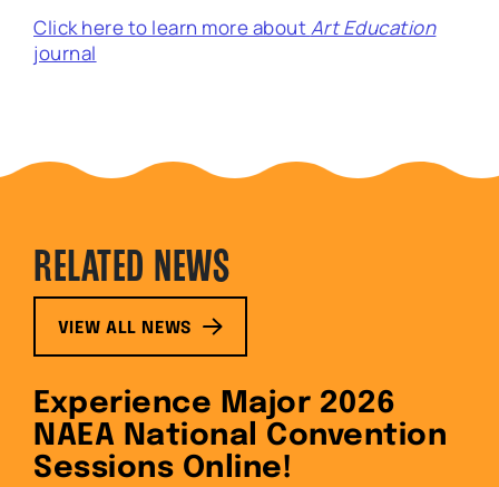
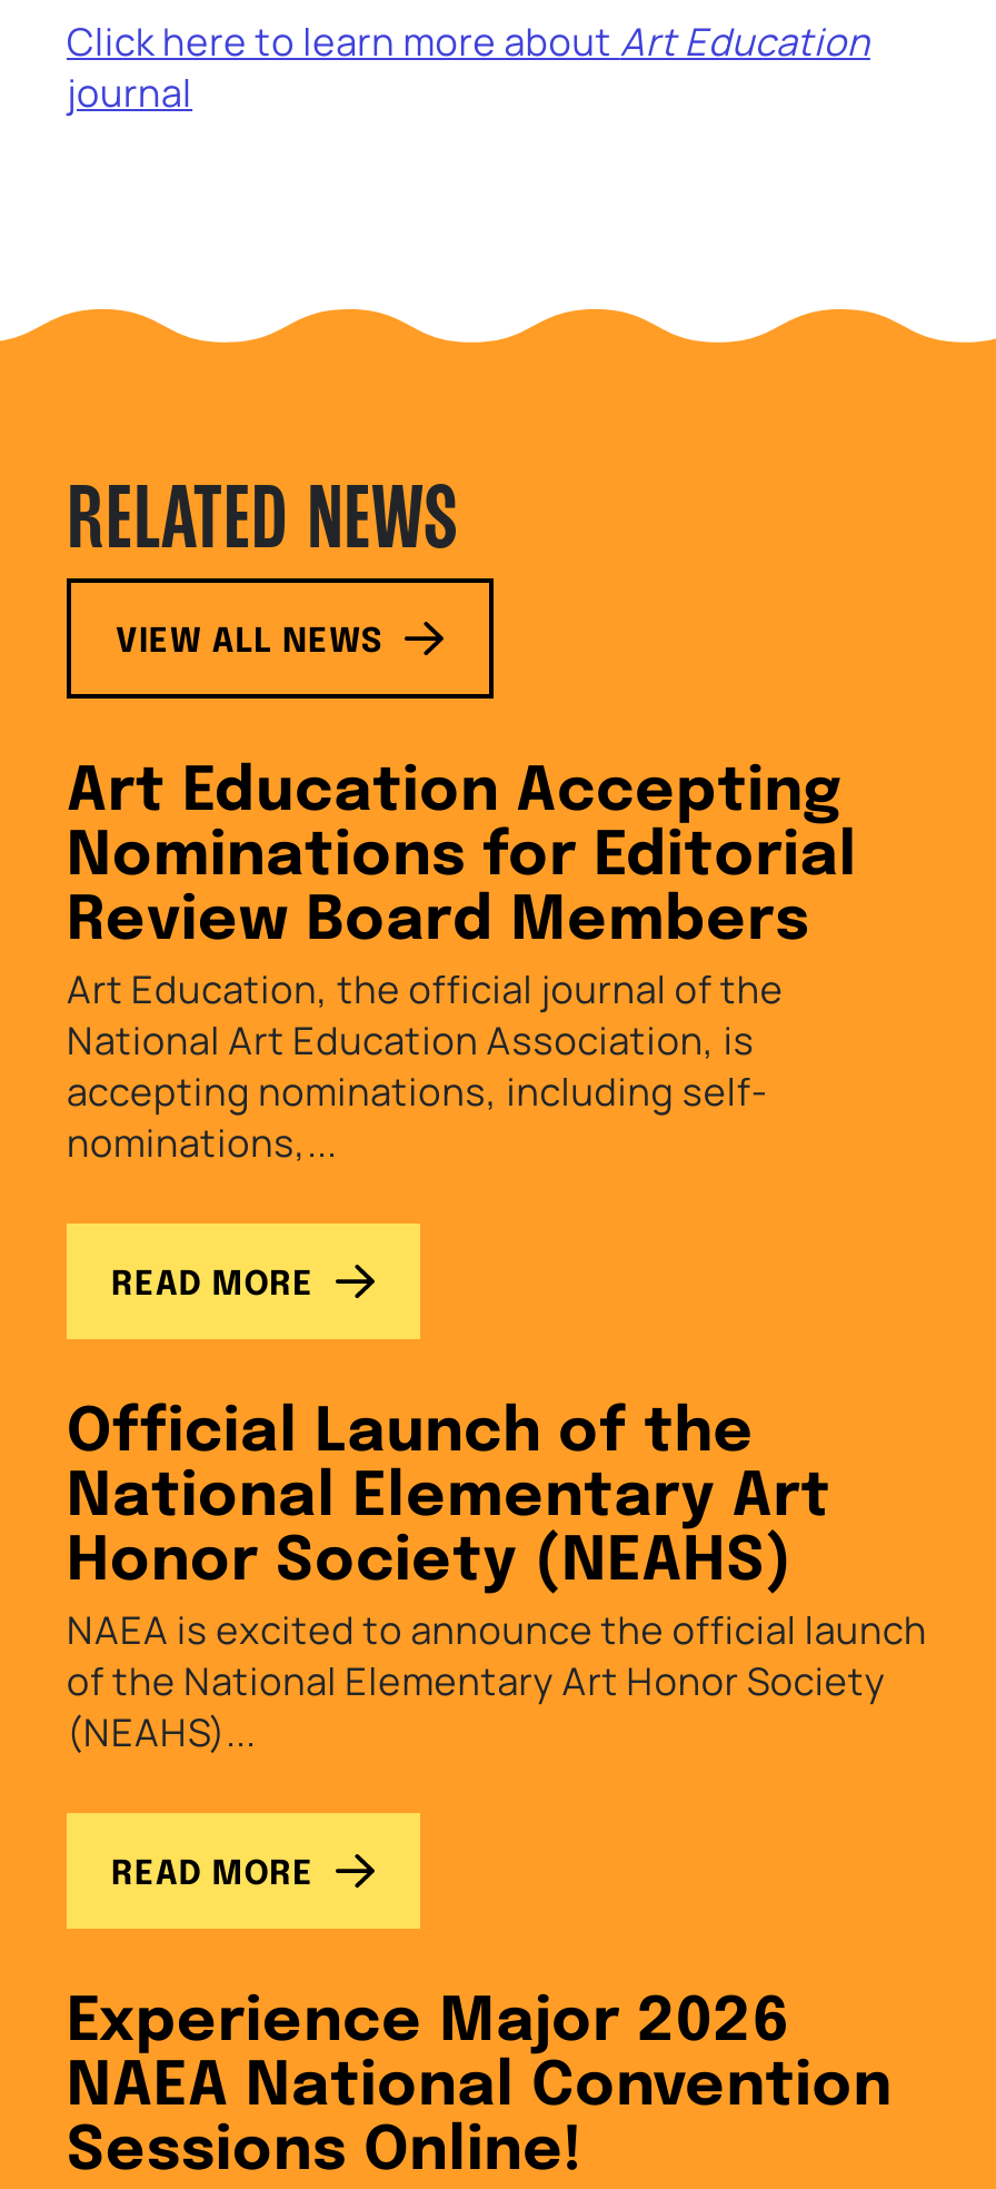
+ Art Education Accepting
+ Nominations for Editorial
+ Review Board Members
+ Art Education, the official journal of the
+ National Art Education Association, is
+ accepting nominations, including self-
+ nominations,...
+ READ MORE
+ Official Launch of the
+ National Elementary Art
+ Honor Society (NEAHS)
+ NAEA is excited to announce the official launch
+ of the National Elementary Art Honor Society
+ (NEAHS)...
+ READ MORE
